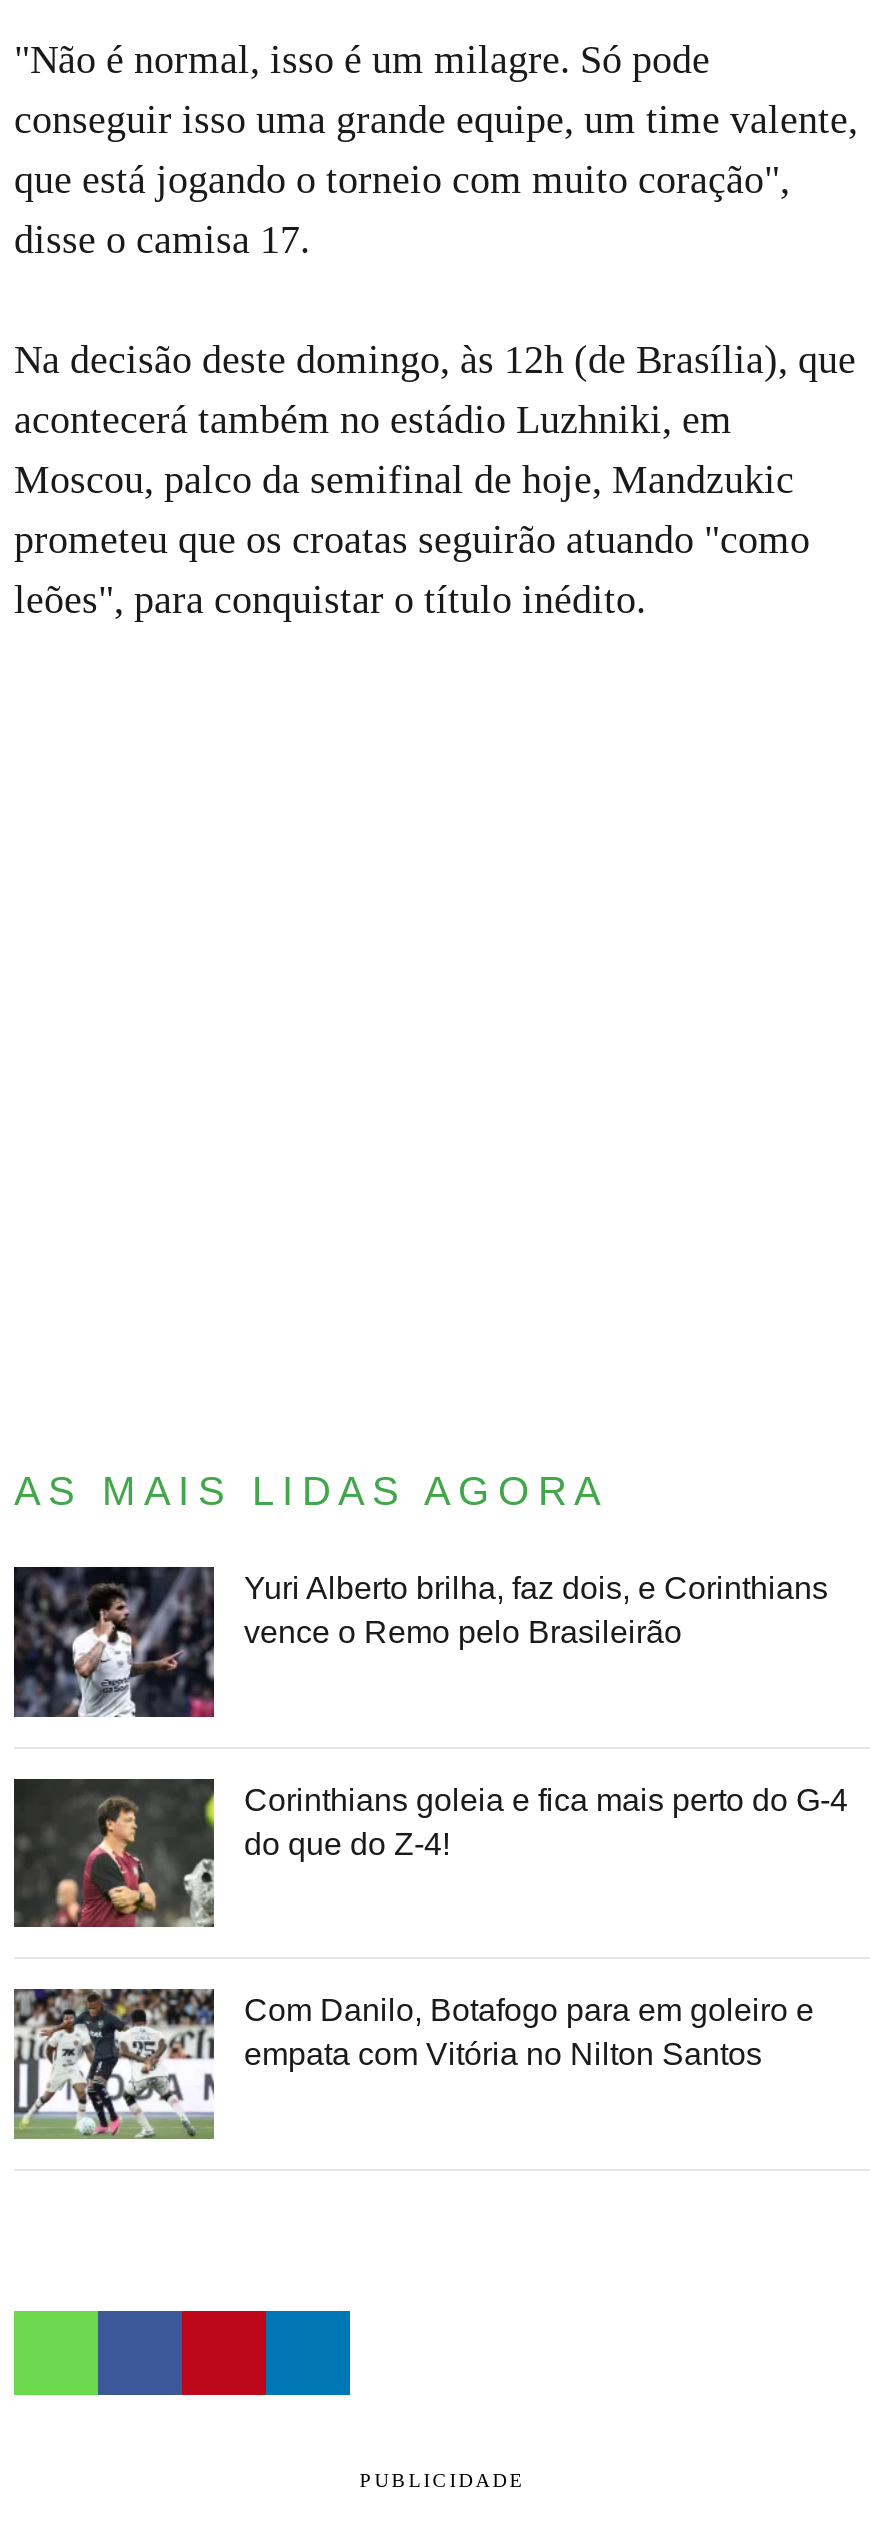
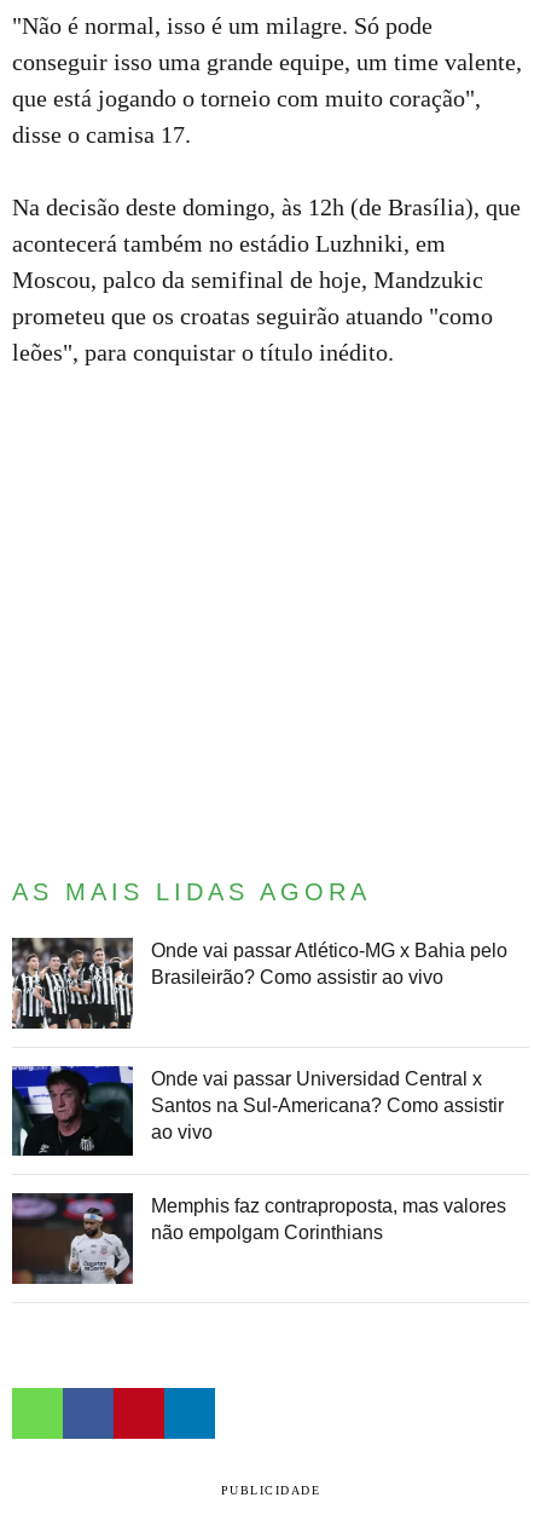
- [image]
- Yuri Alberto brilha, faz dois, e Corinthians
- vence o Remo pelo Brasileirão
+ [image]
+ Onde vai passar Atlético-MG x Bahia pelo
+ Brasileirão? Como assistir ao vivo

- [image]
- Corinthians goleia e fica mais perto do G-4
- do que do Z-4!
+ [image]
+ Onde vai passar Universidad Central x
+ Santos na Sul-Americana? Como assistir
+ ao vivo

- [image]
- Com Danilo, Botafogo para em goleiro e
- empata com Vitória no Nilton Santos
+ [image]
+ Memphis faz contraproposta, mas valores
+ não empolgam Corinthians
